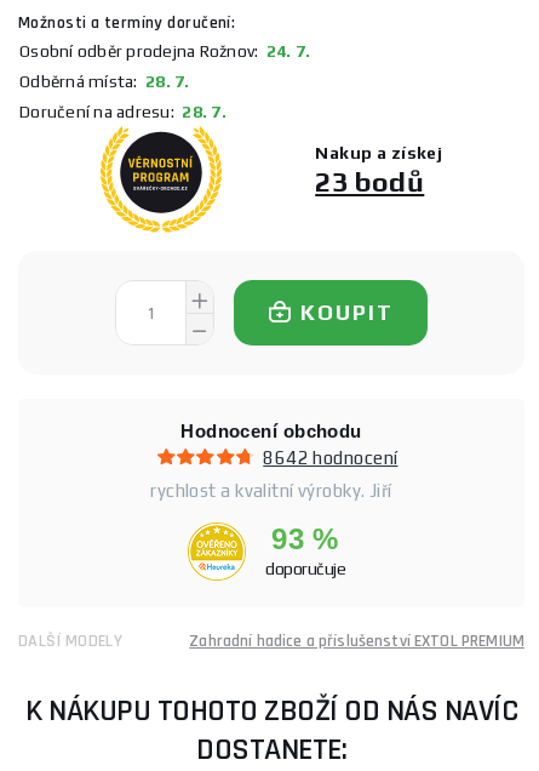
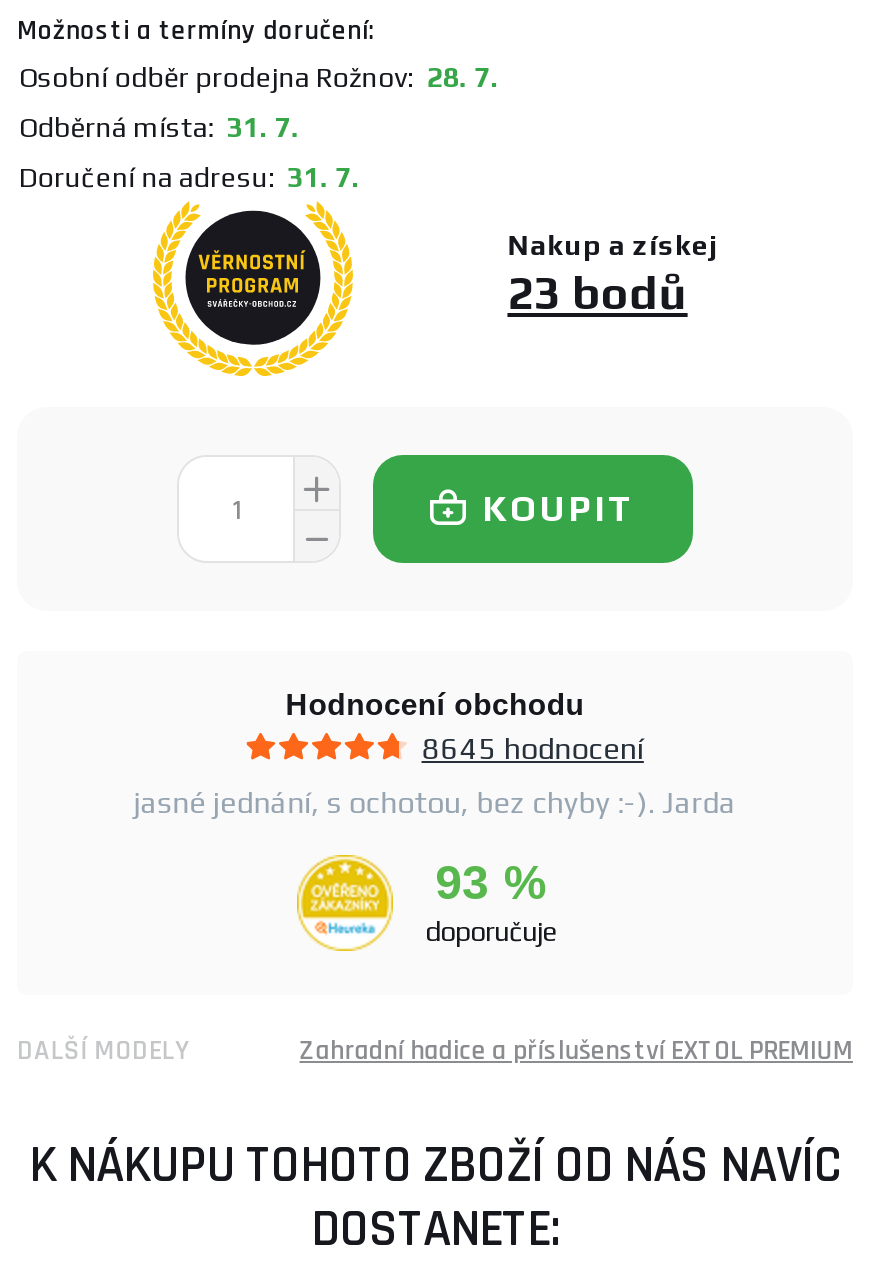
- Osobní odběr prodejna Rožnov: 24. 7.
+ Osobní odběr prodejna Rožnov: 28. 7.

- Odběrná místa: 28. 7.
+ Odběrná místa: 31. 7.

- Doručení na adresu: 28. 7.
+ Doručení na adresu: 31. 7.

- 8642 hodnocení
+ 8645 hodnocení

- rychlost a kvalitní výrobky. Jiří
+ jasné jednání, s ochotou, bez chyby :-). Jarda
